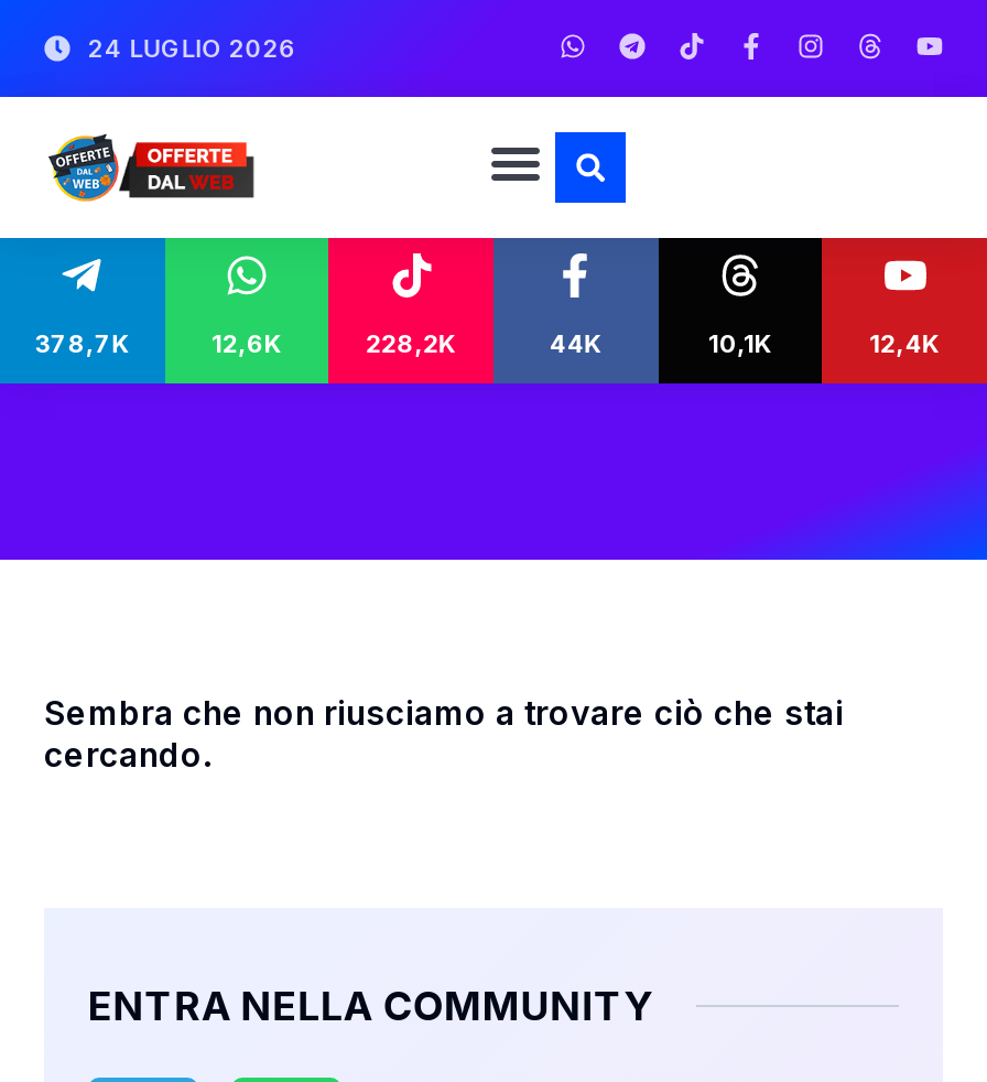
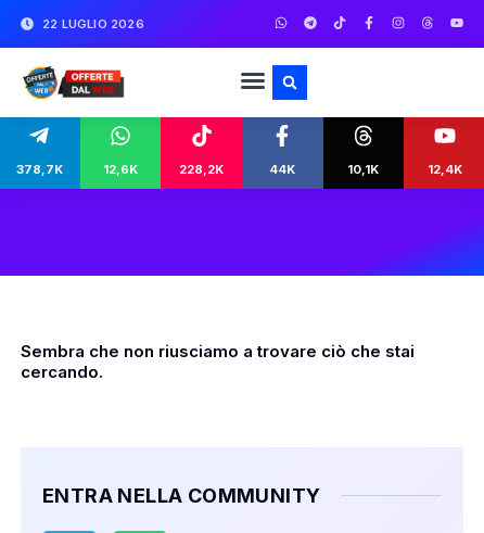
- 24 LUGLIO 2026
+ 22 LUGLIO 2026
